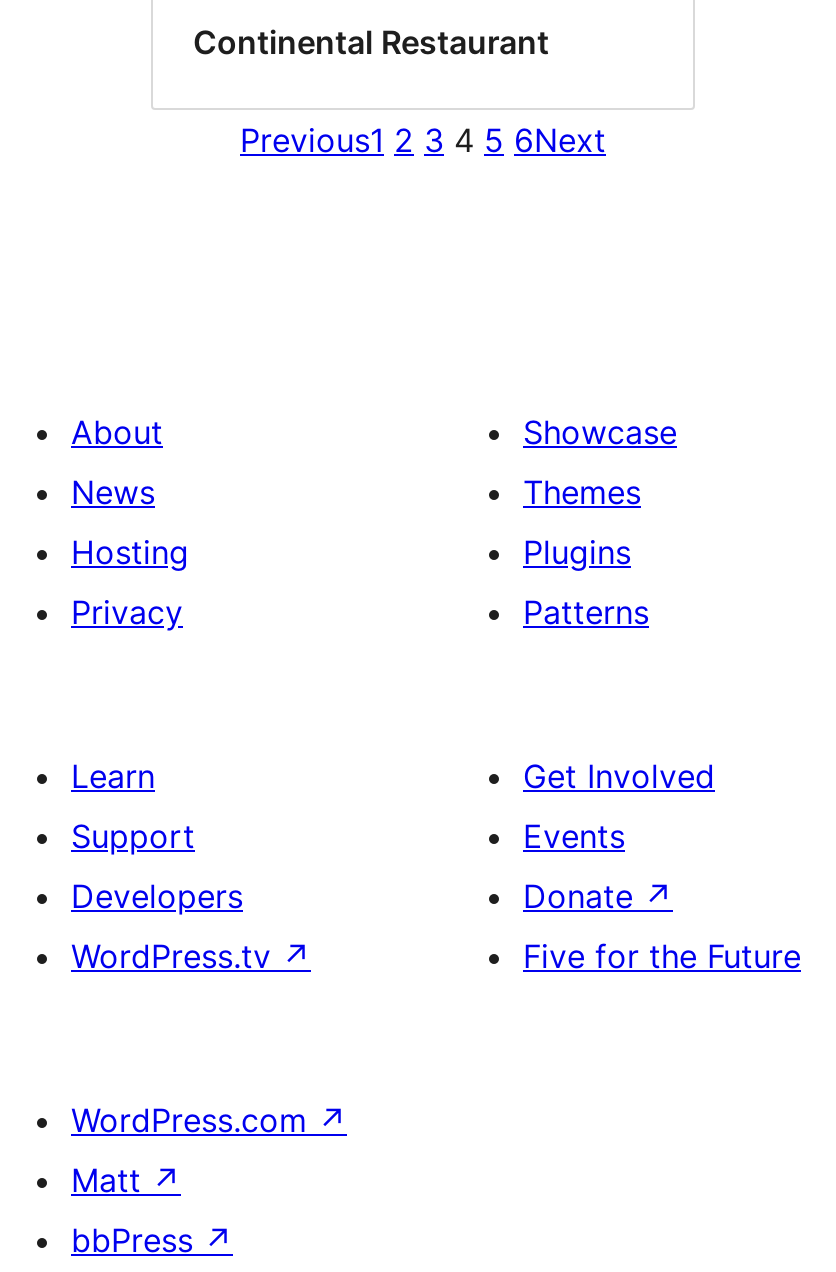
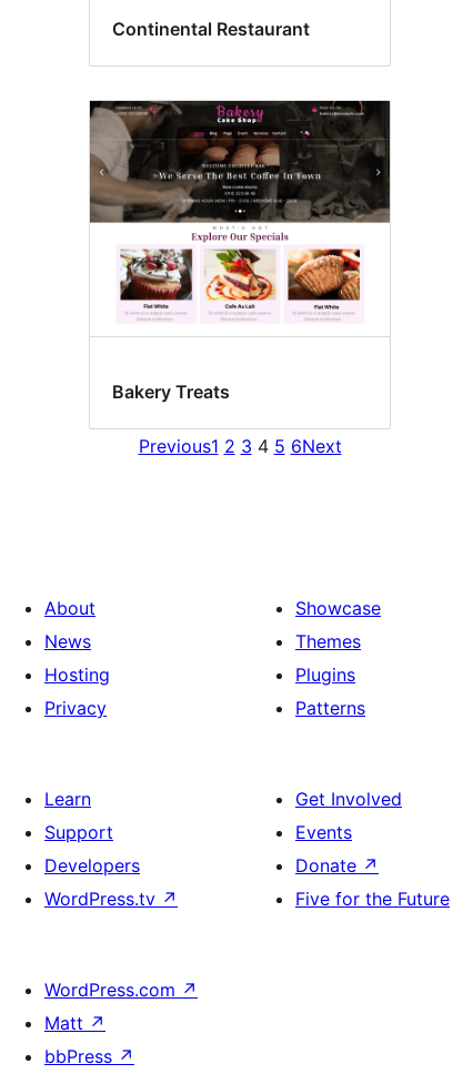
+ [image]

+ Bakery Treats
